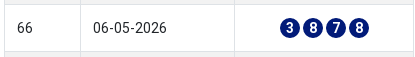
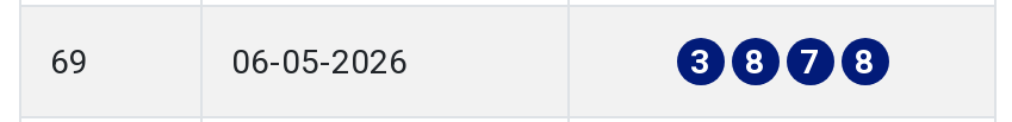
- 66
+ 69
